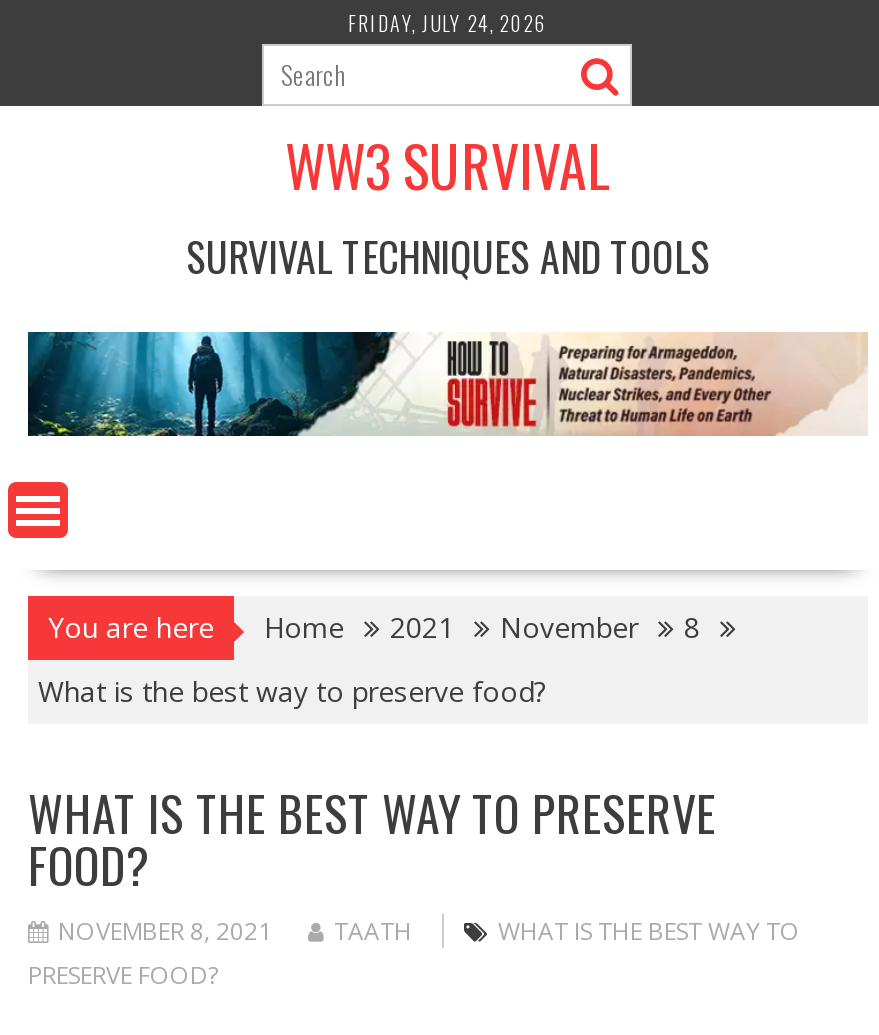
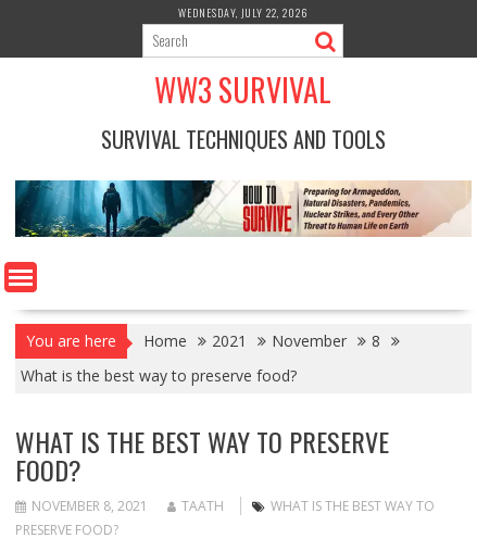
- FRIDAY, JULY 24, 2026
+ WEDNESDAY, JULY 22, 2026
